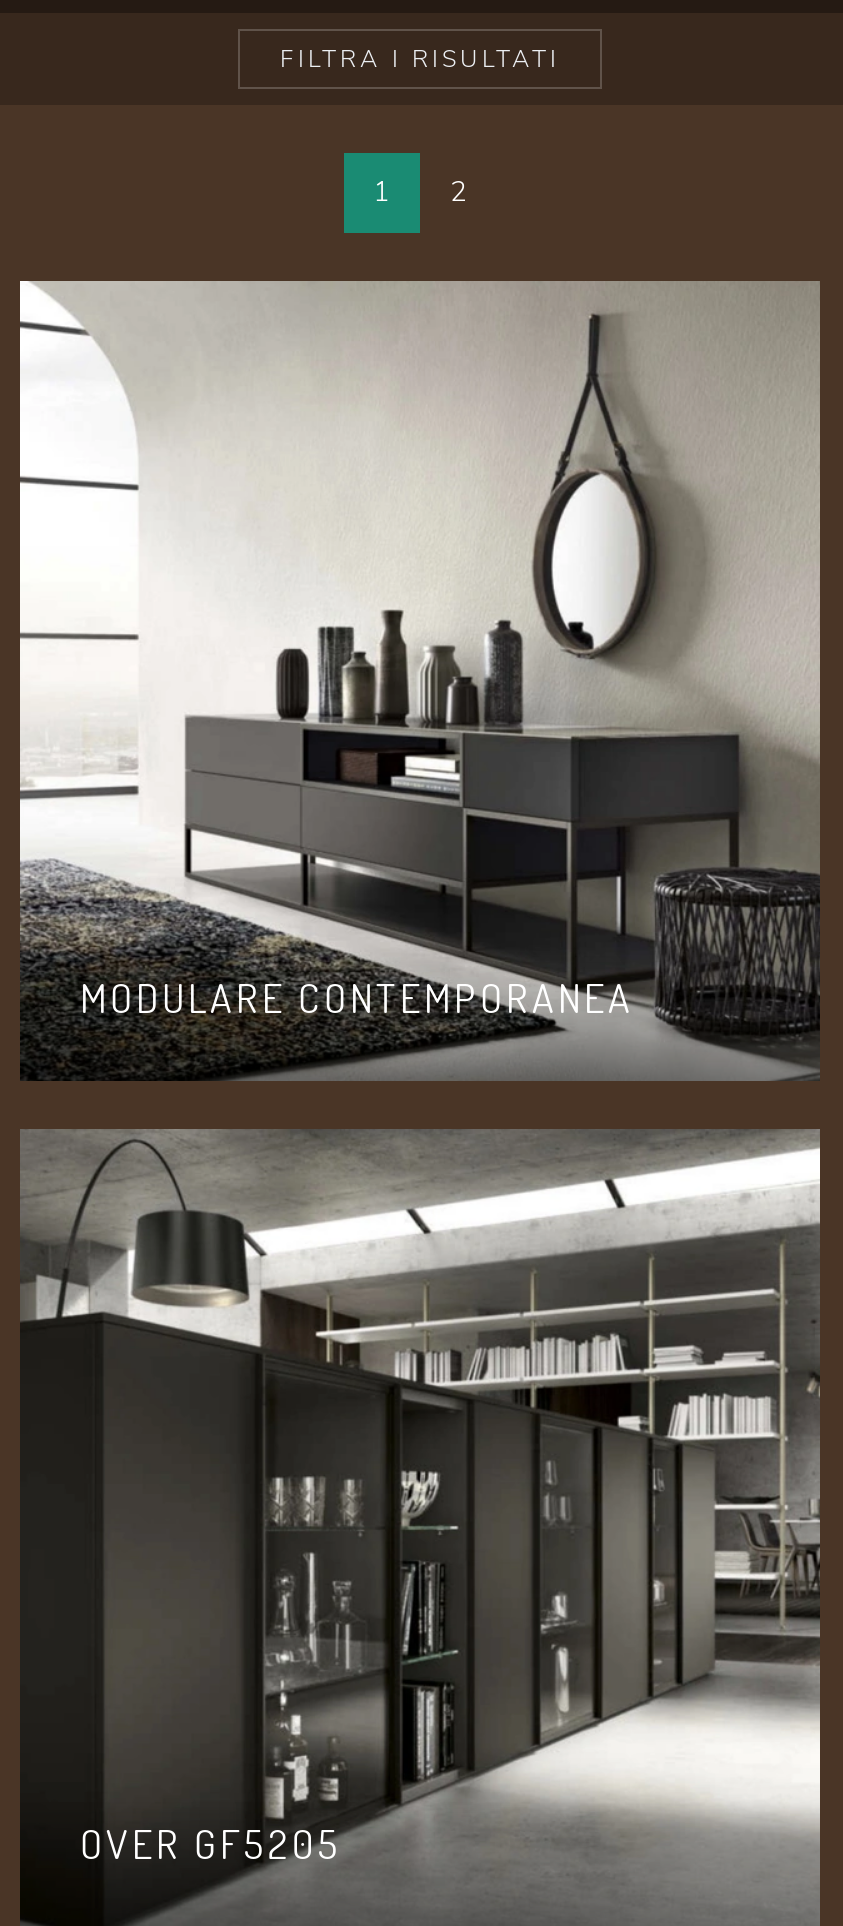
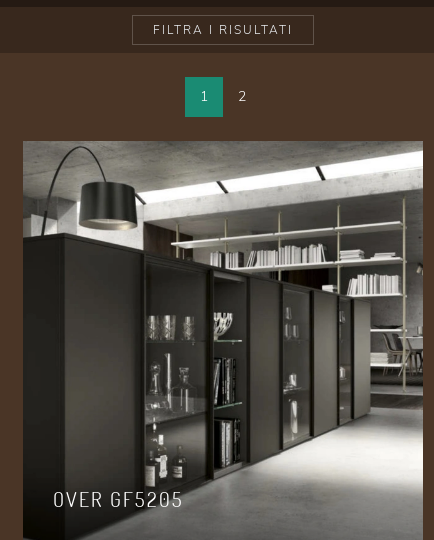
- [image]
- MODULARE CONTEMPORANEA
